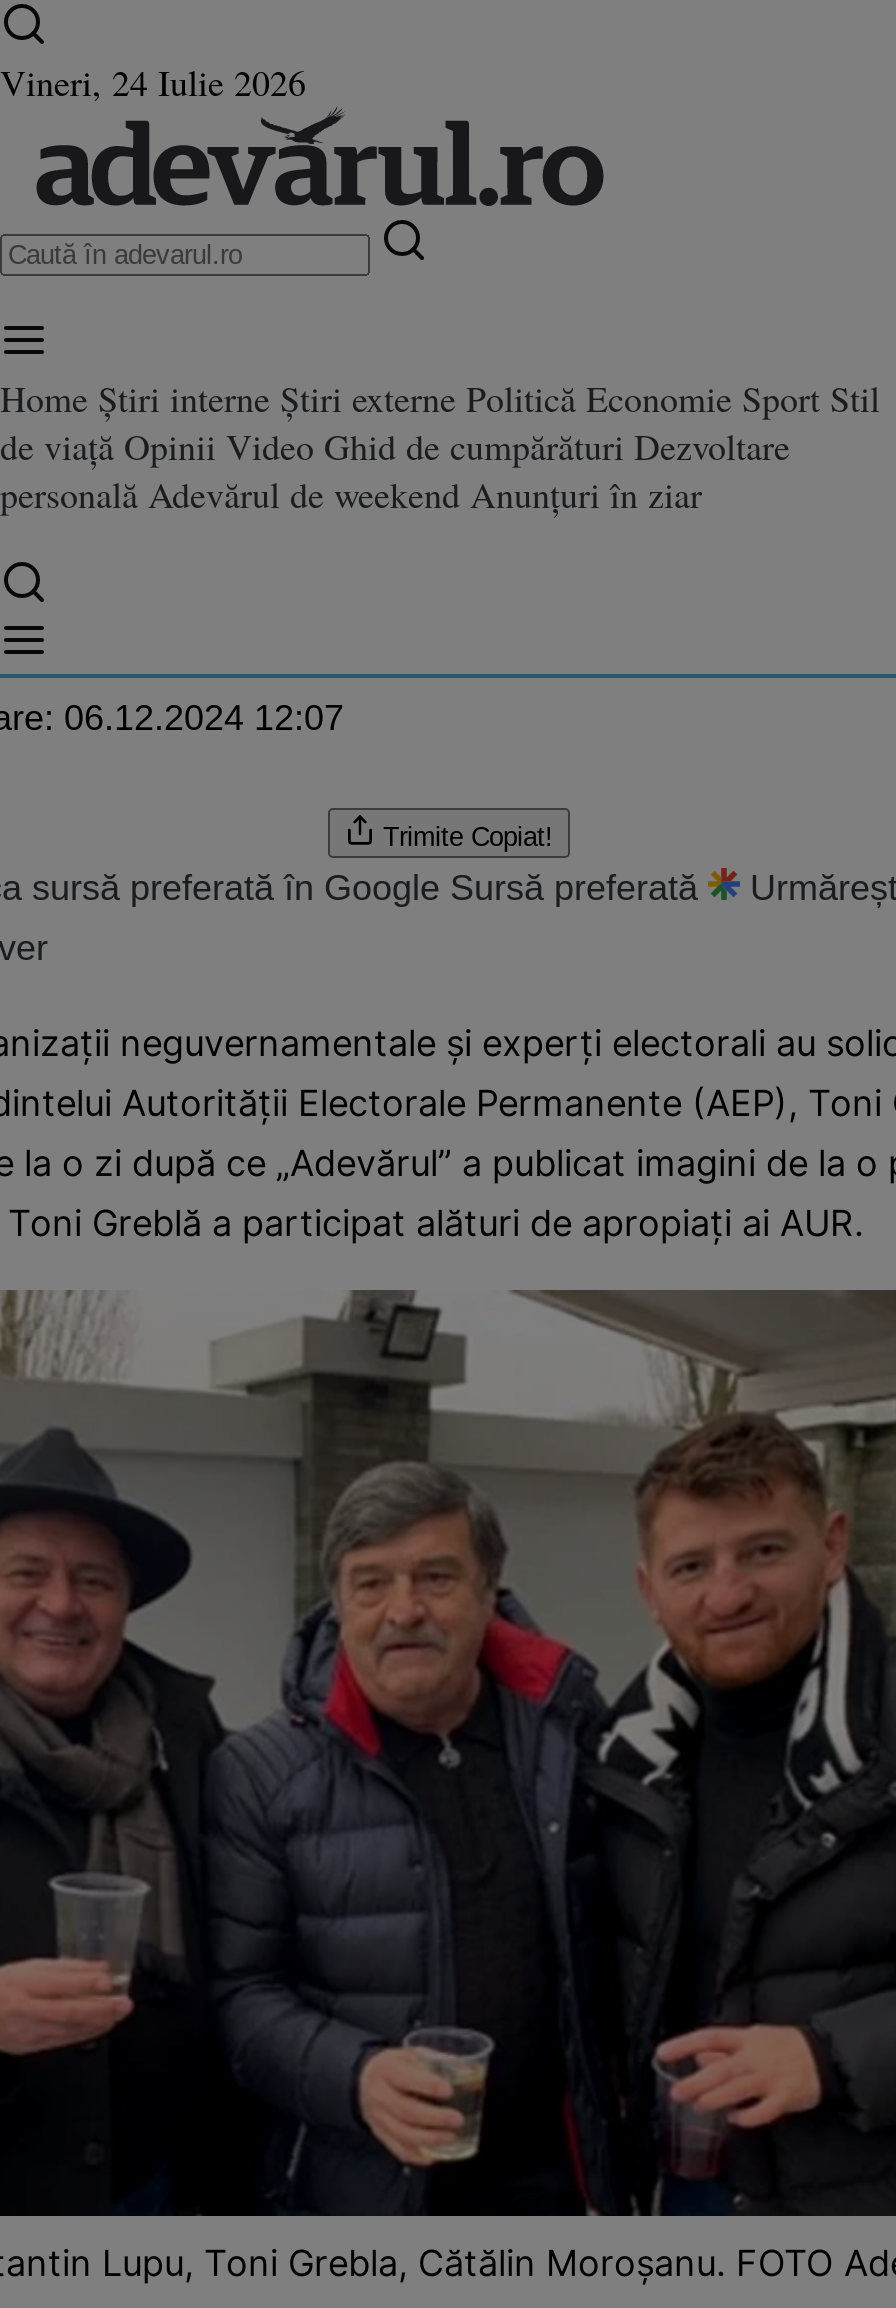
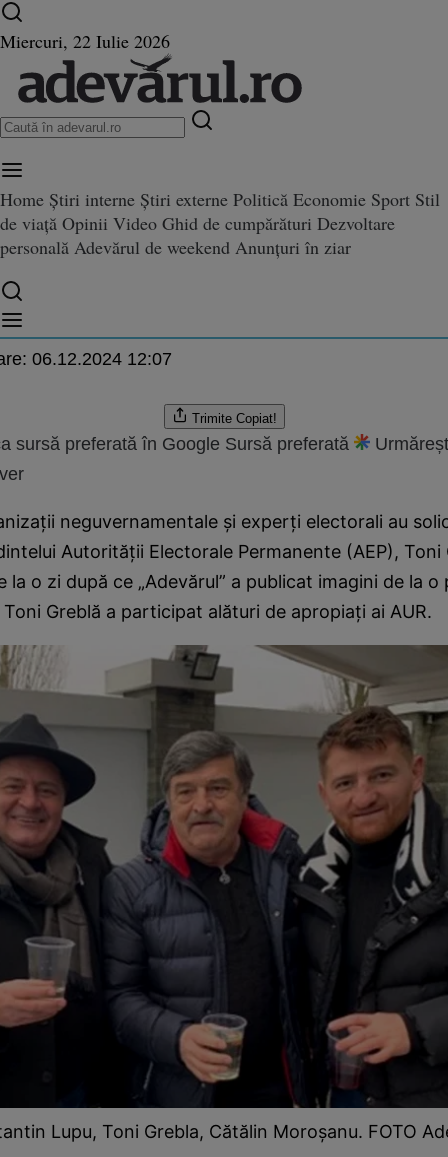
- Vineri, 24 Iulie 2026
+ Miercuri, 22 Iulie 2026
